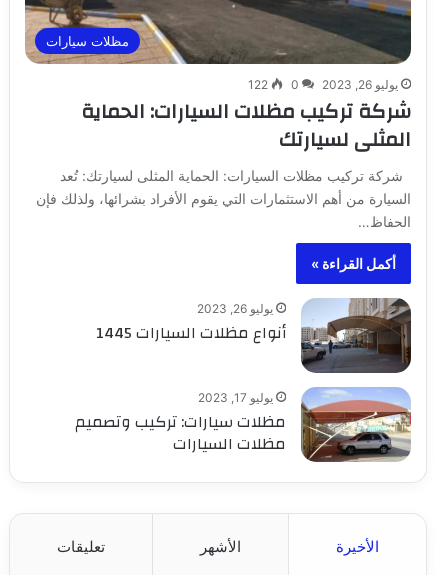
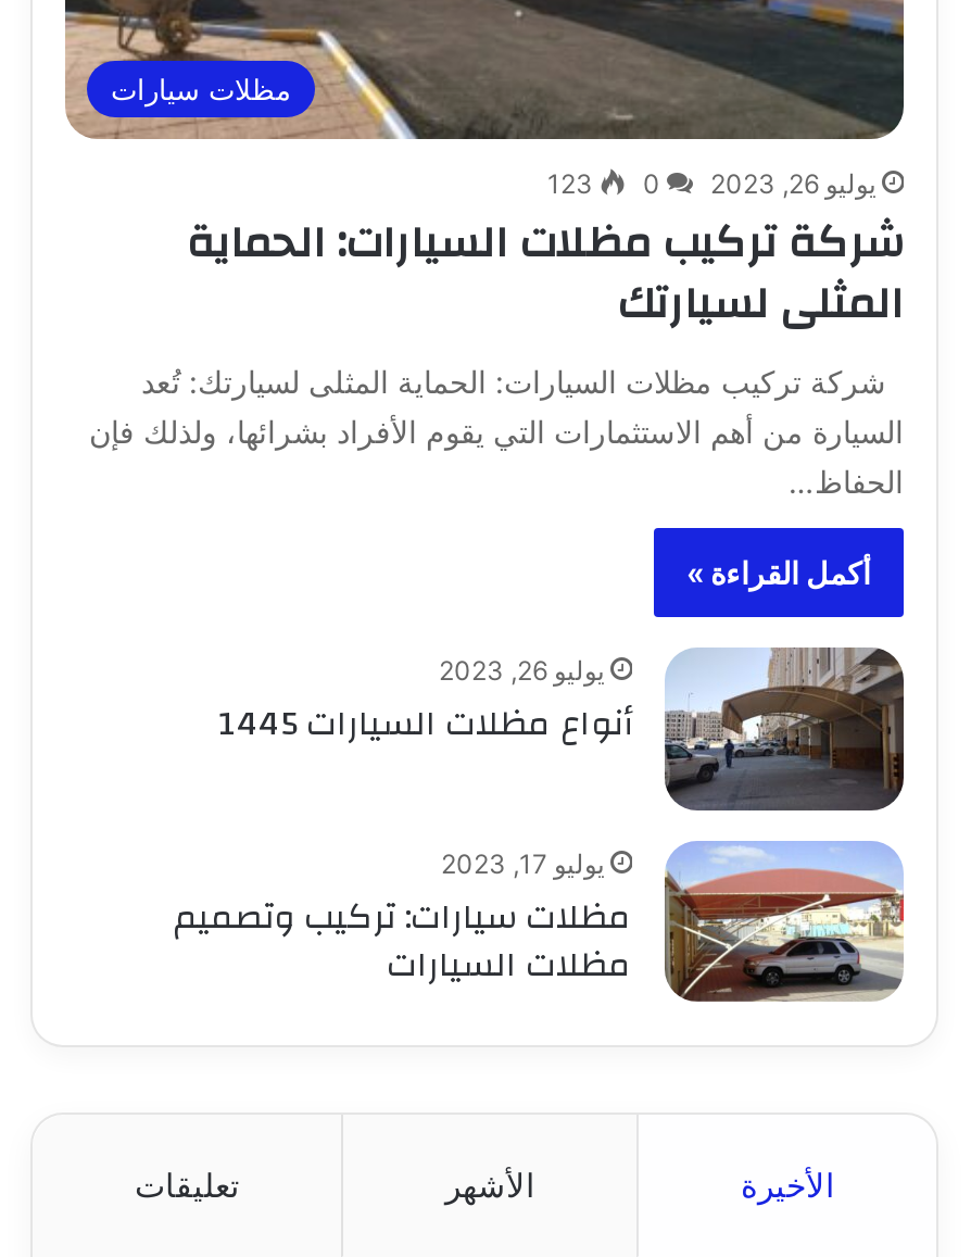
- 122 0
+ 123 0
